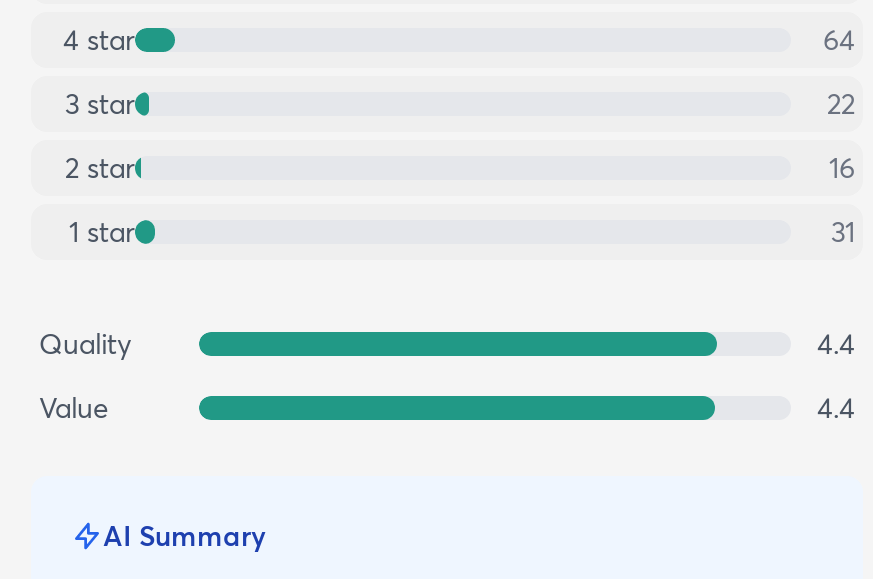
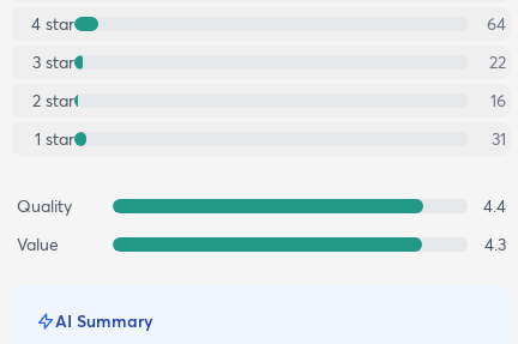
- 4.4
+ 4.3
